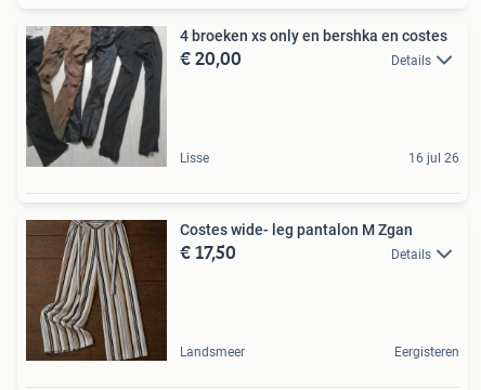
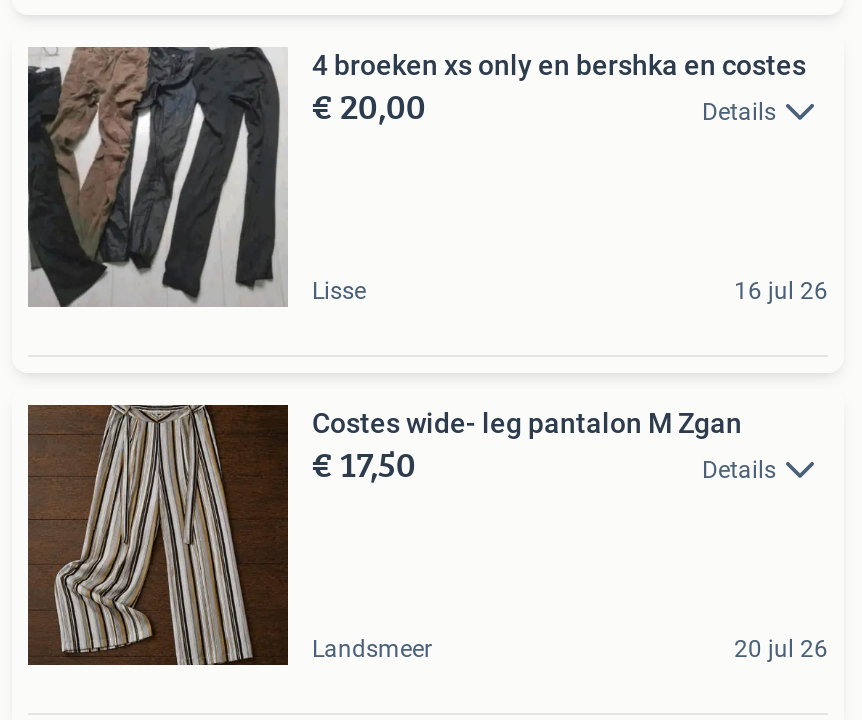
- Eergisteren
+ 20 jul 26
